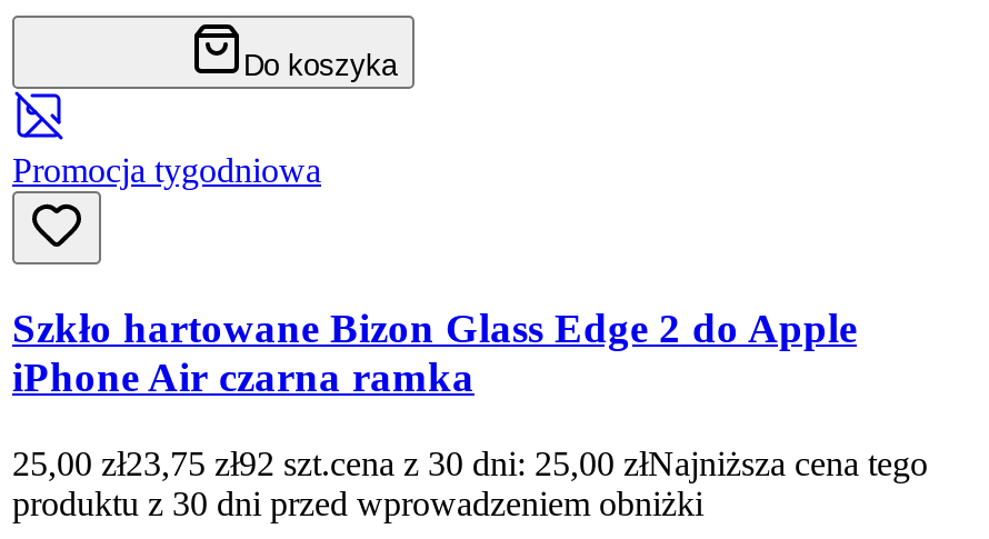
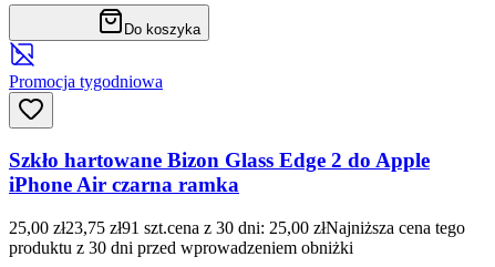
- 25,00 zł23,75 zł92 szt.cena z 30 dni: 25,00 złNajniższa cena tego
+ 25,00 zł23,75 zł91 szt.cena z 30 dni: 25,00 złNajniższa cena tego
